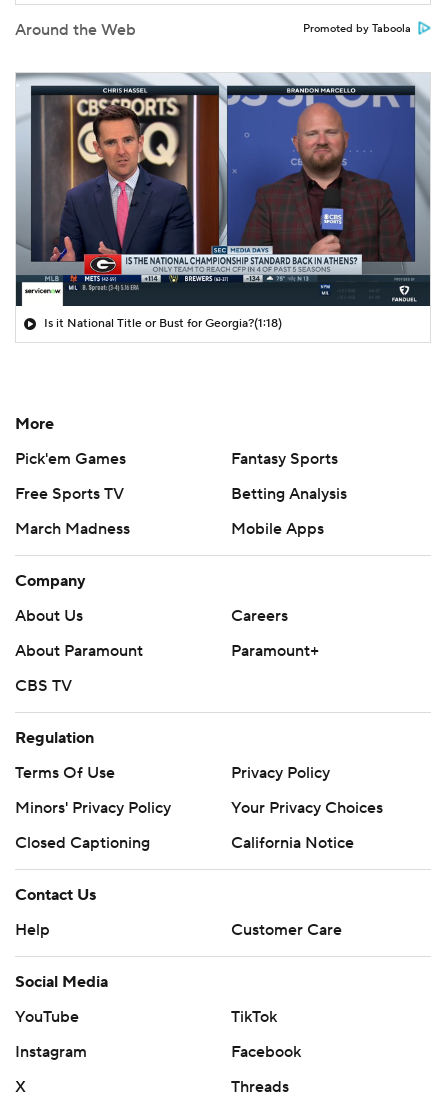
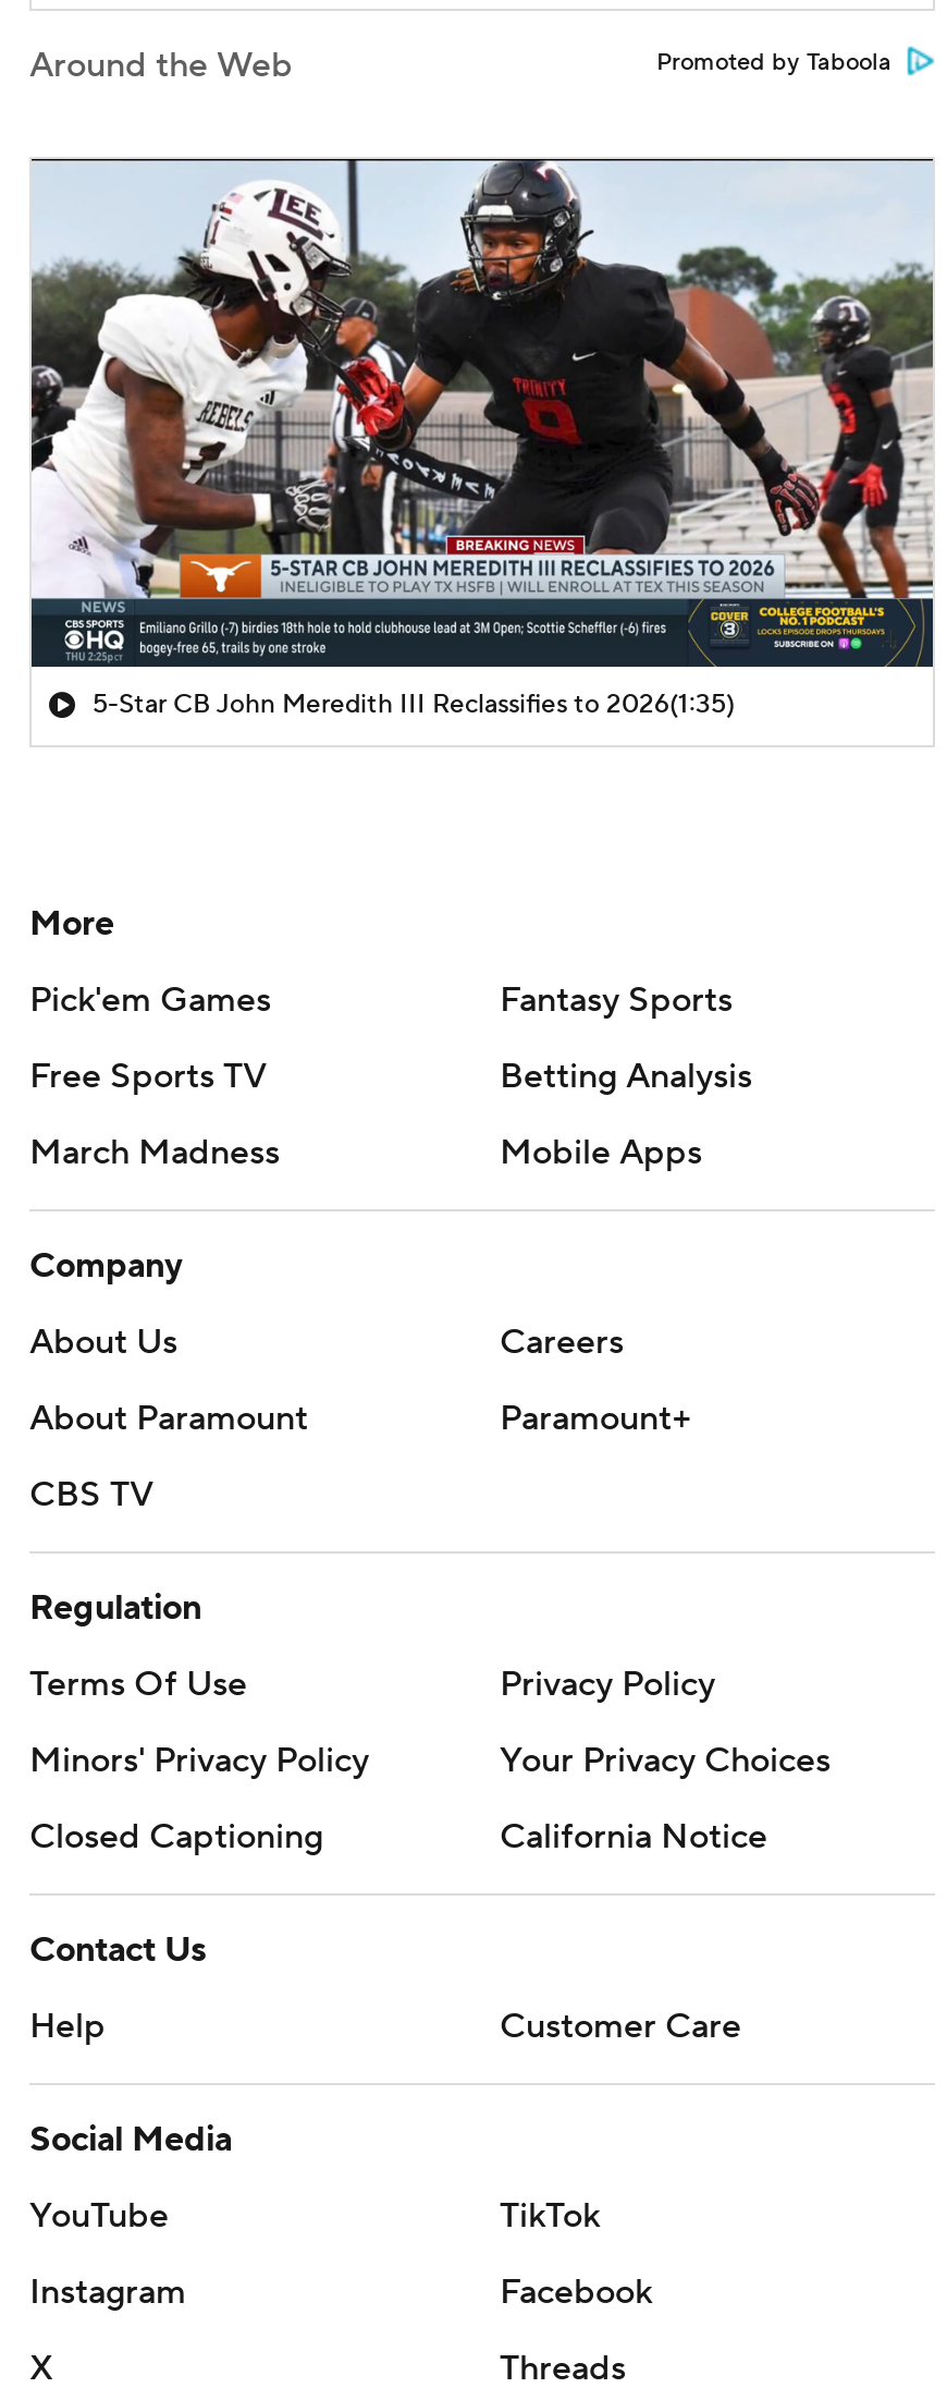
- [image]
- Is it National Title or Bust for Georgia?(1:18)
+ [image]
+ 5-Star CB John Meredith III Reclassifies to 2026(1:35)
